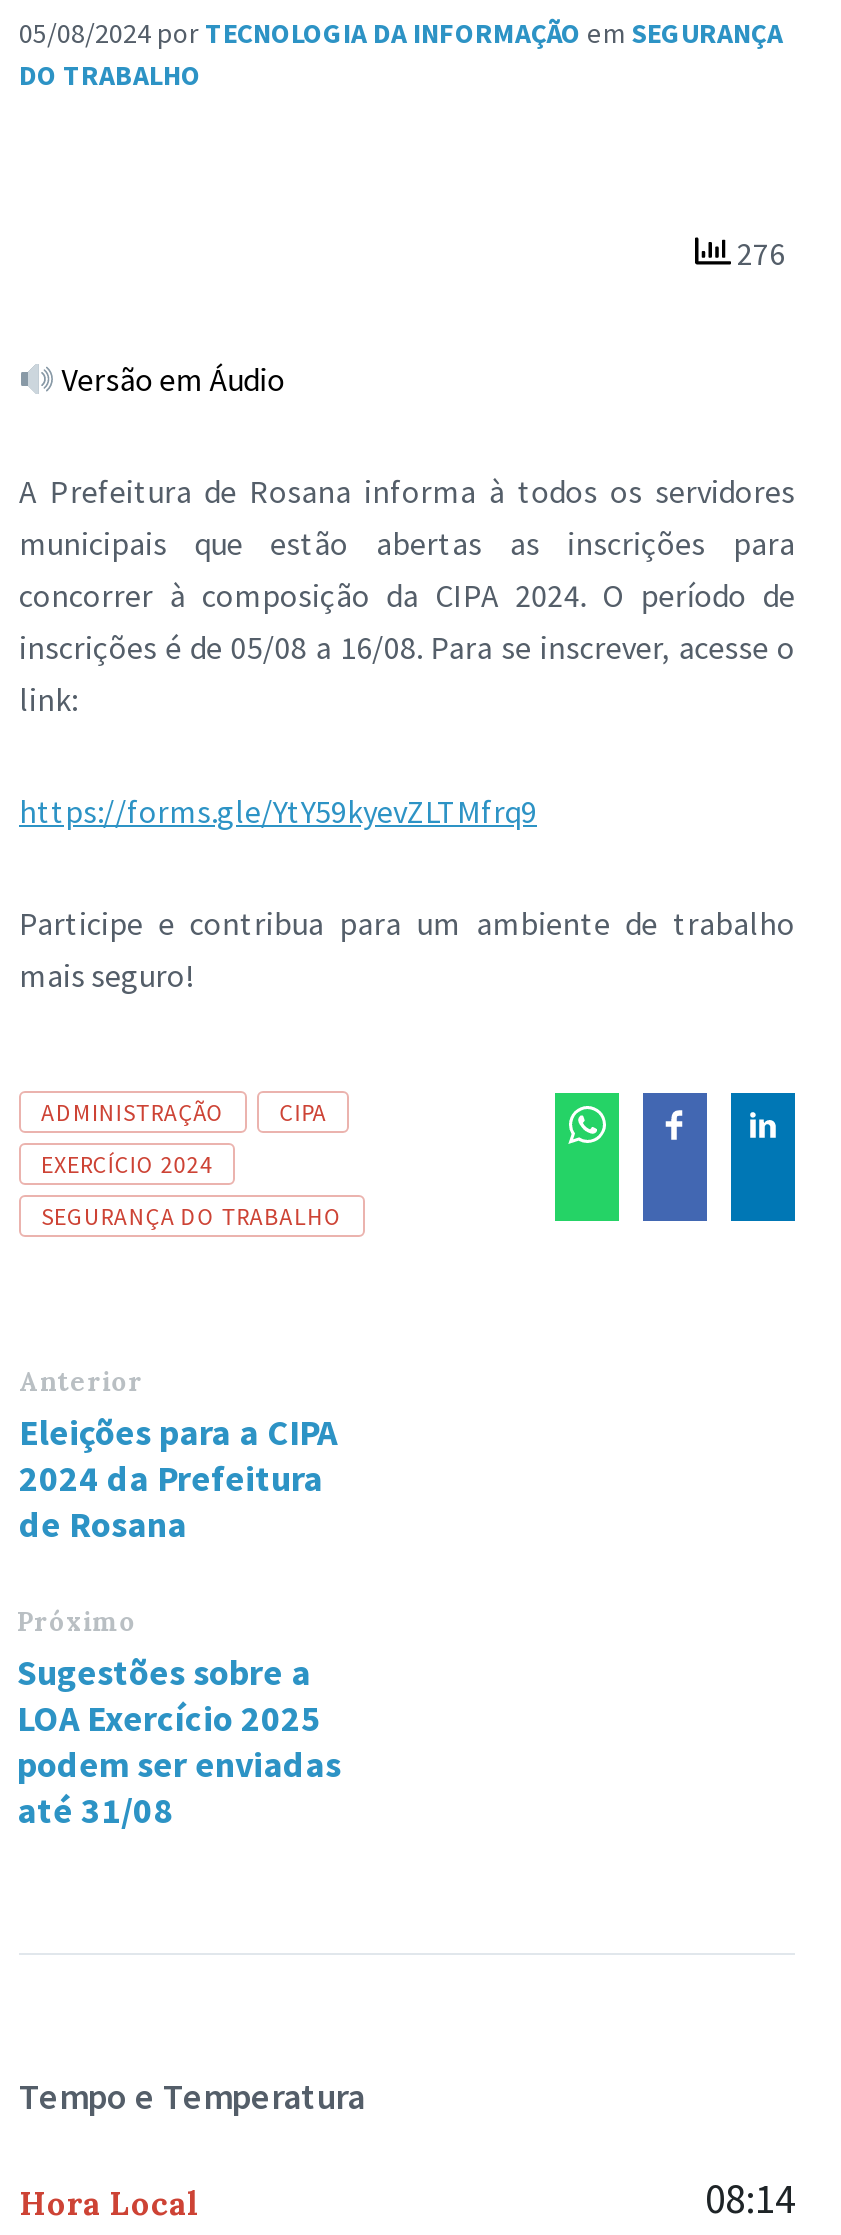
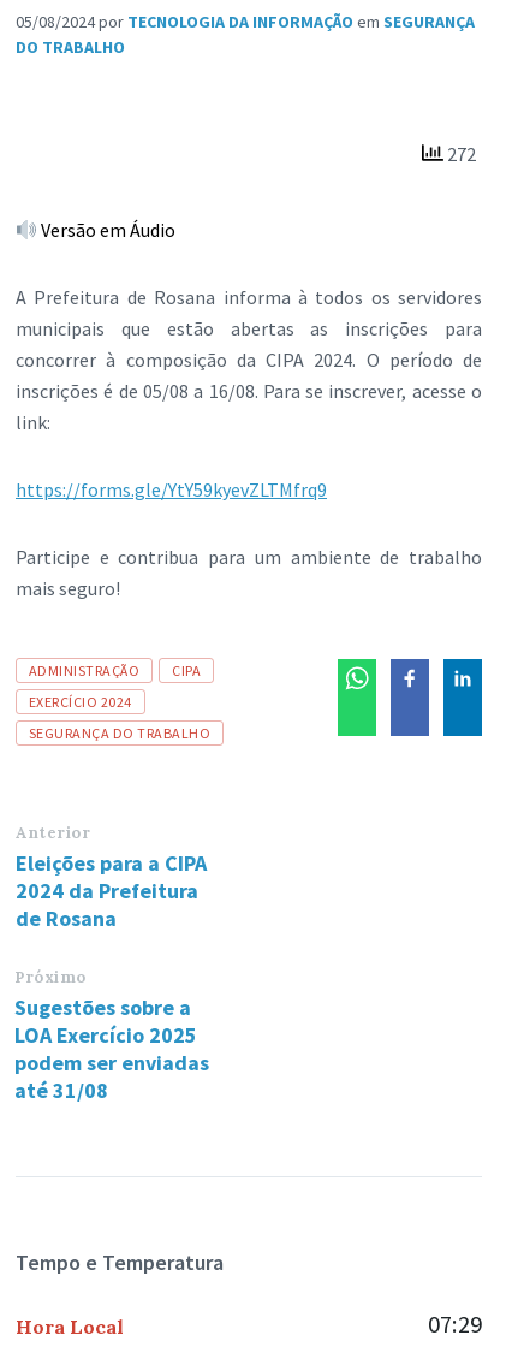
- 276
+ 272

- 08:14
+ 07:29
